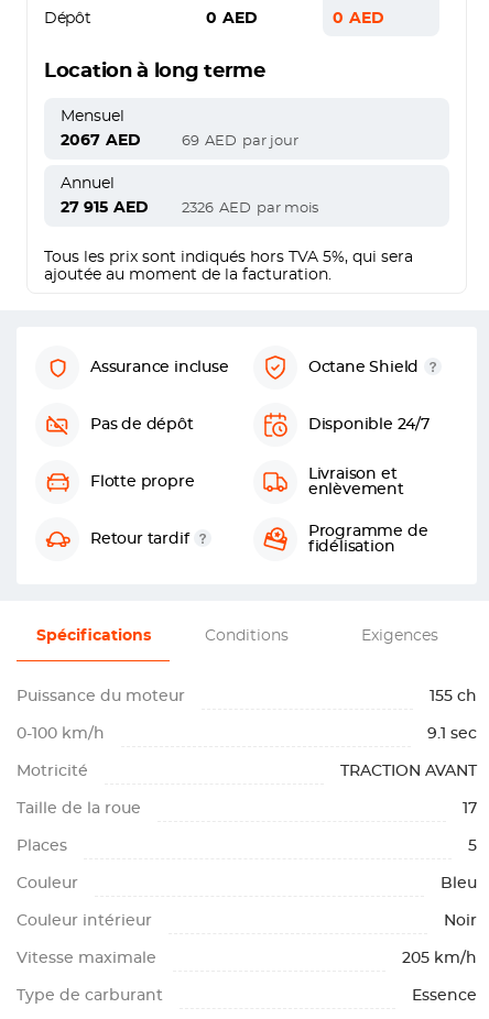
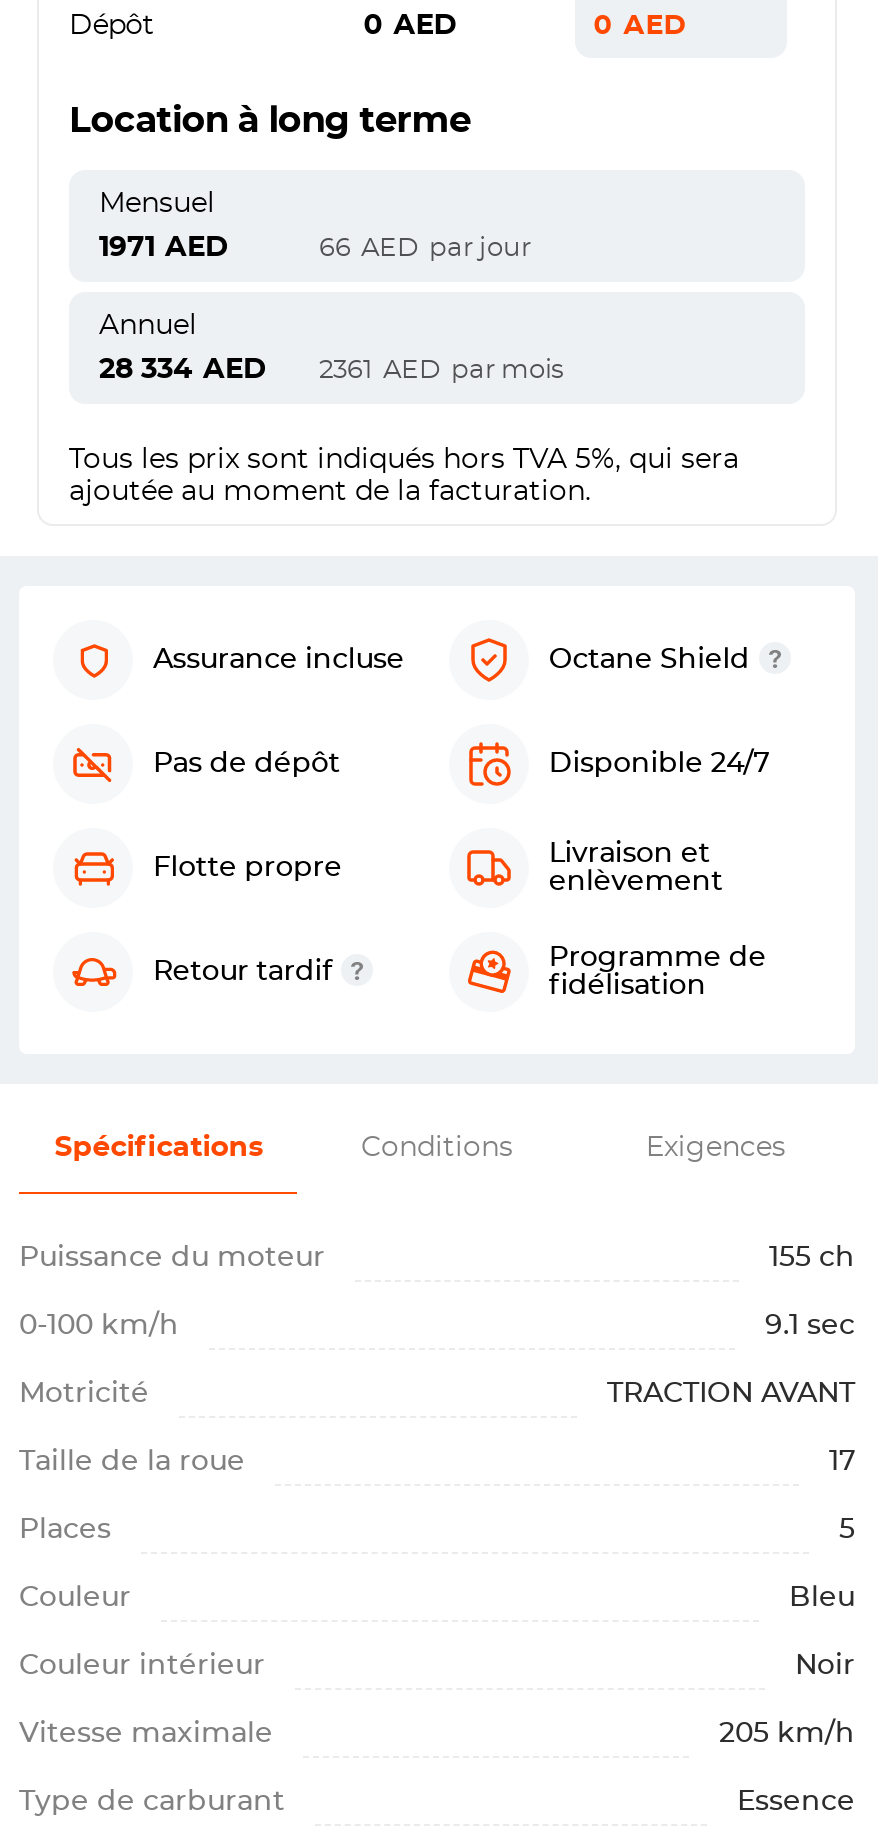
- 2067 AED
+ 1971 AED

- 69 AED par jour
+ 66 AED par jour

- 27 915 AED
+ 28 334 AED

- 2326 AED par mois
+ 2361 AED par mois
